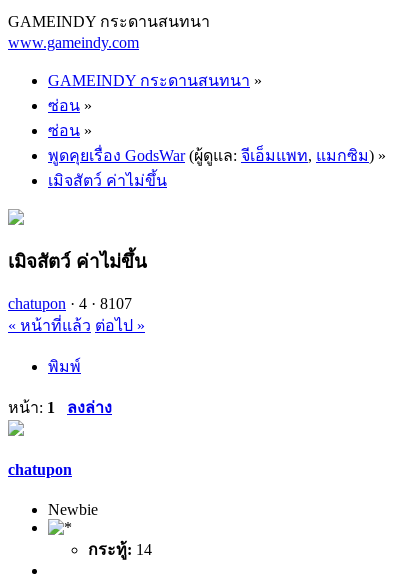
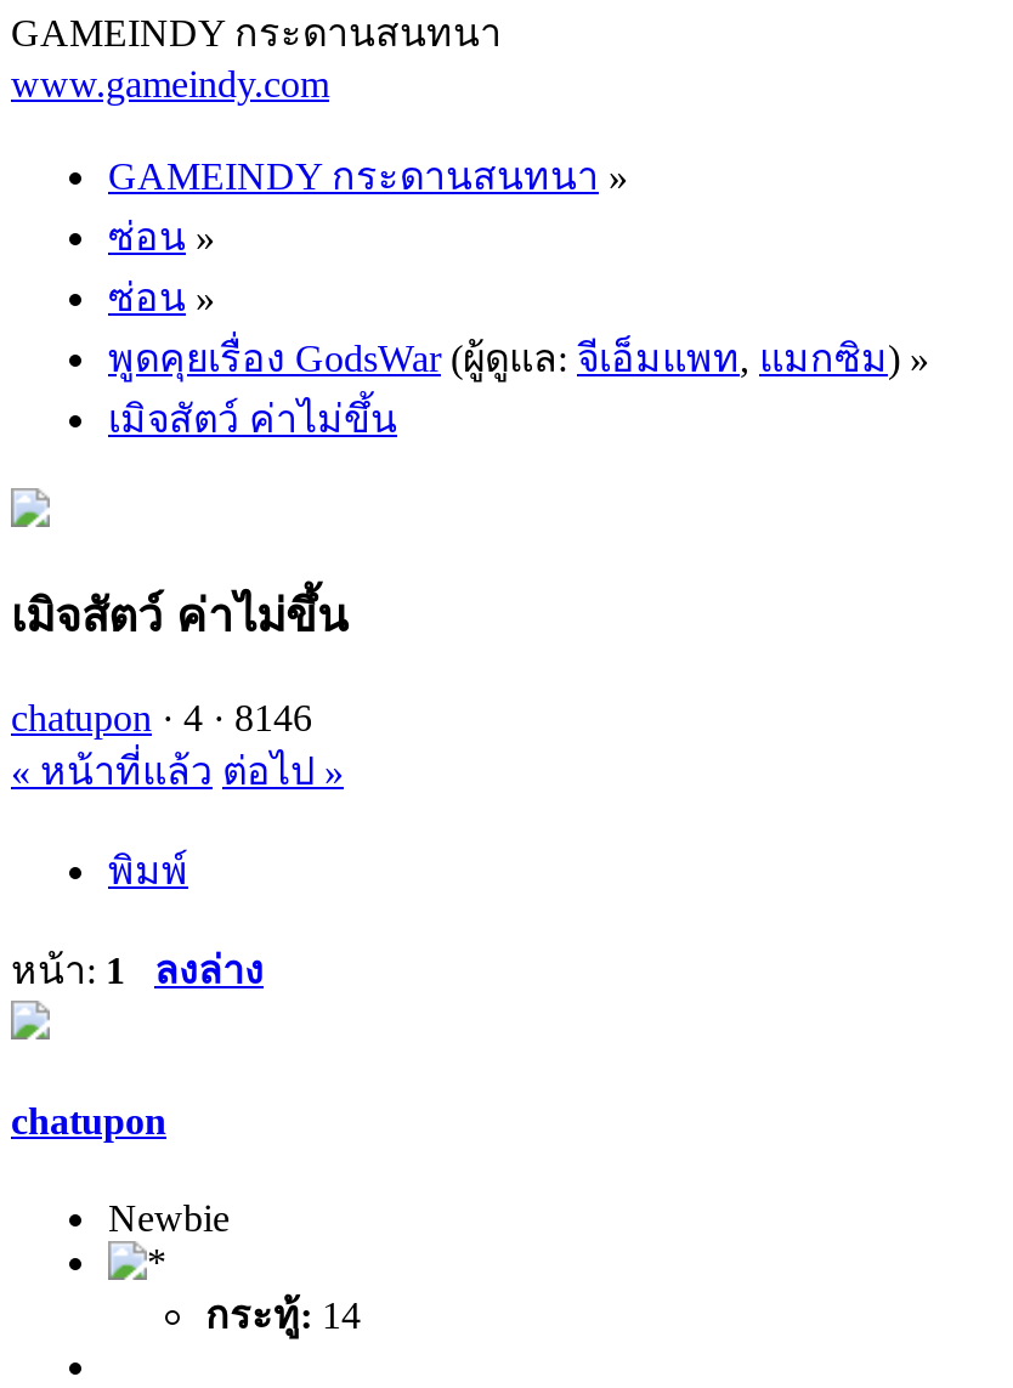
- chatupon · 4 · 8107
+ chatupon · 4 · 8146
